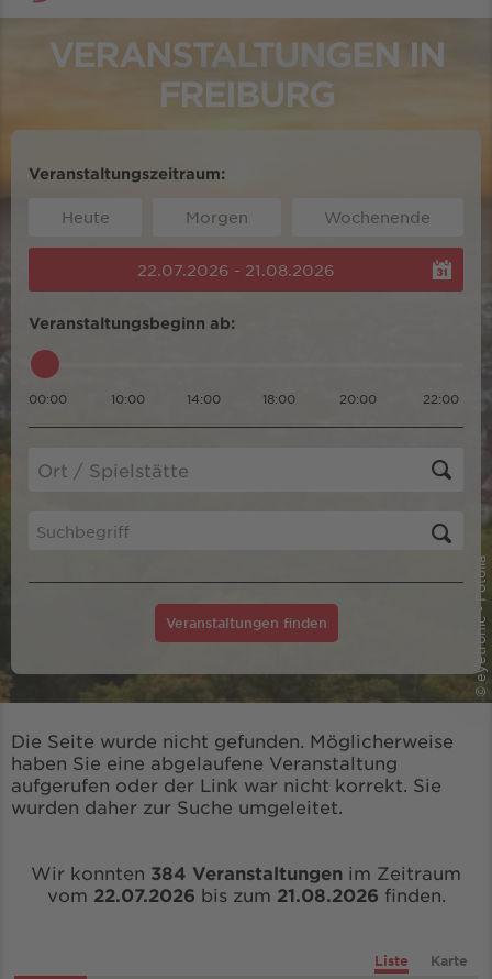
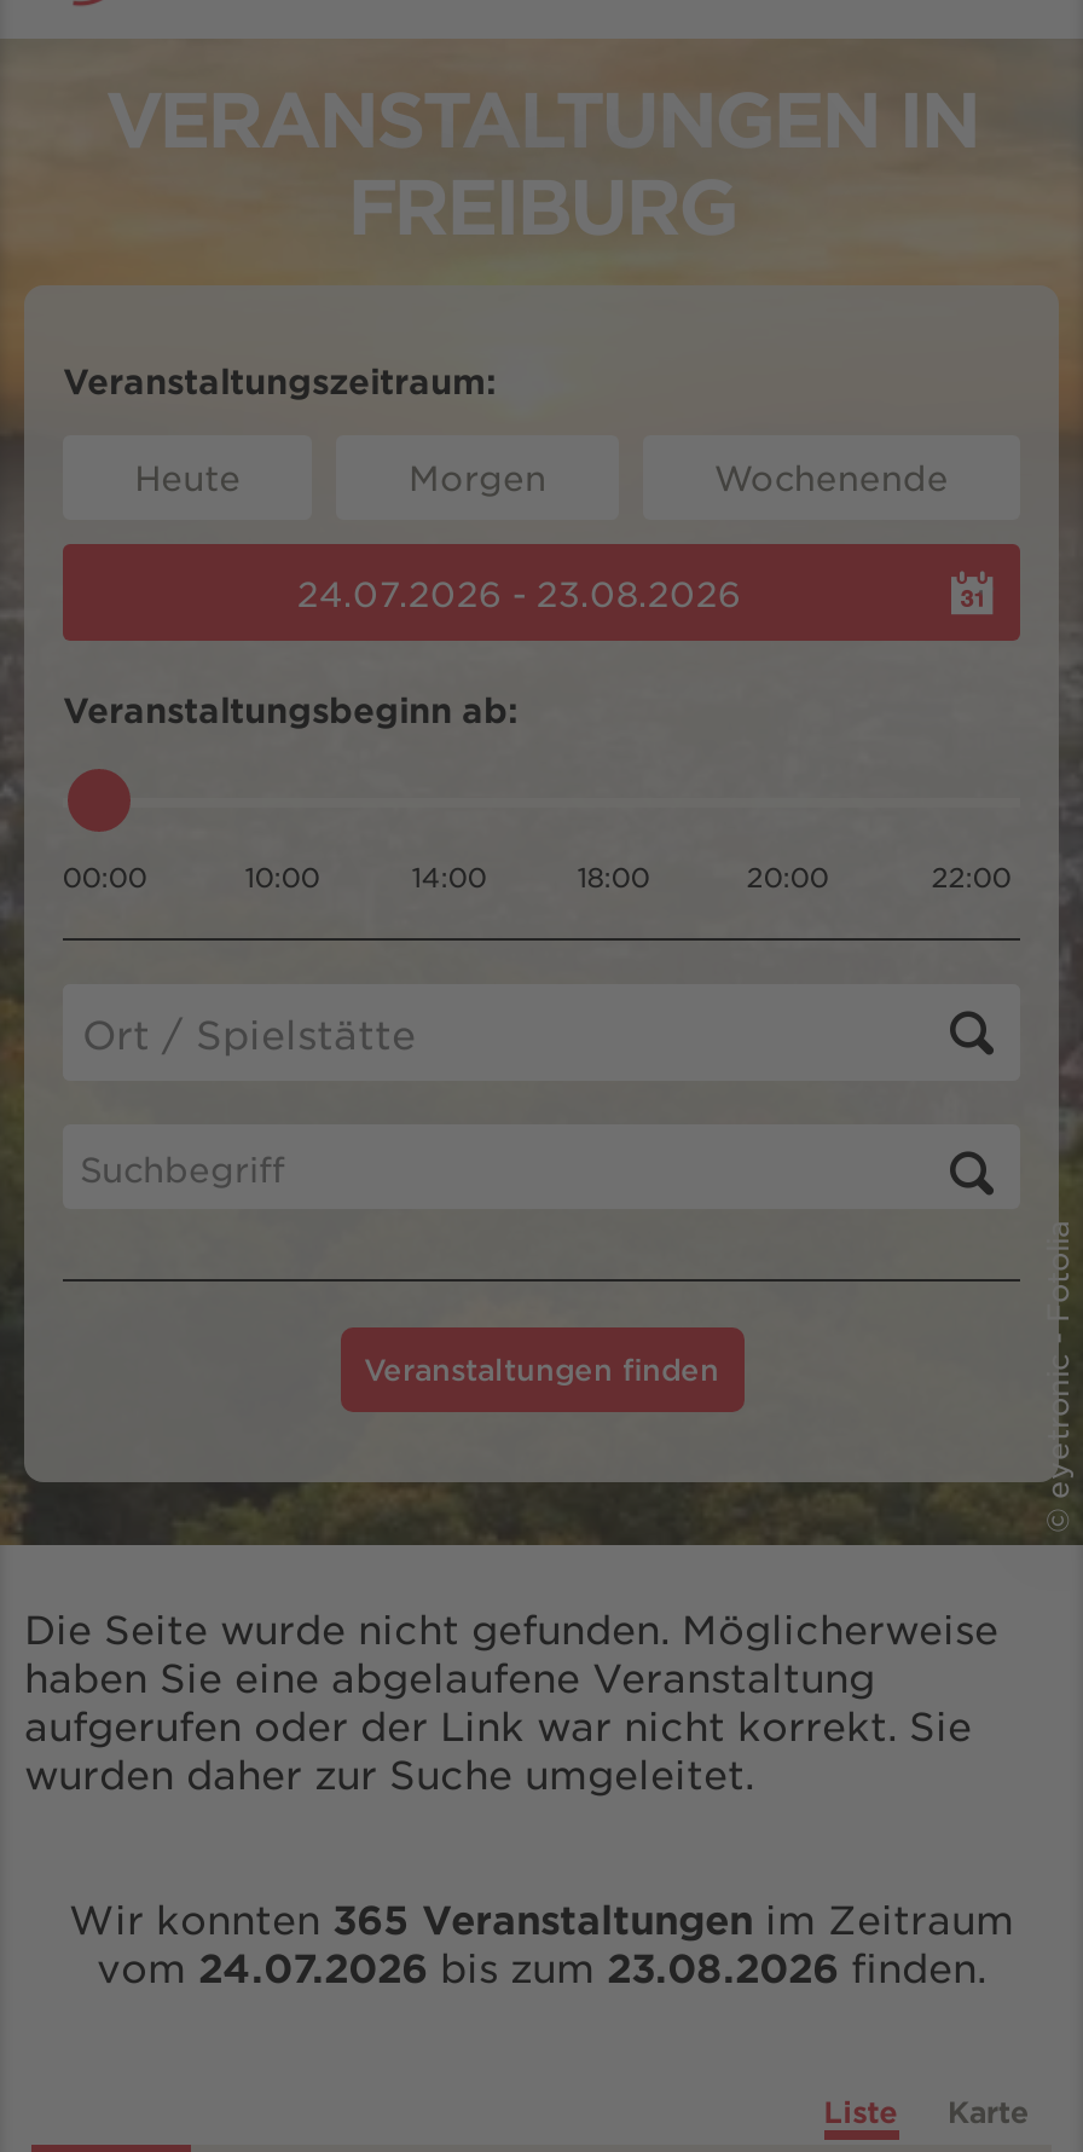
- 22.07.2026 - 21.08.2026
+ 24.07.2026 - 23.08.2026

- Wir konnten 384 Veranstaltungen im Zeitraum
+ Wir konnten 365 Veranstaltungen im Zeitraum

- vom 22.07.2026 bis zum 21.08.2026 finden.
+ vom 24.07.2026 bis zum 23.08.2026 finden.
